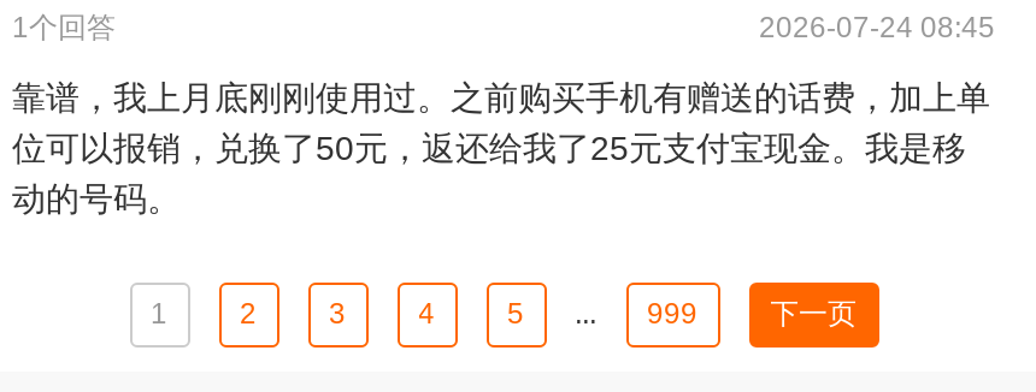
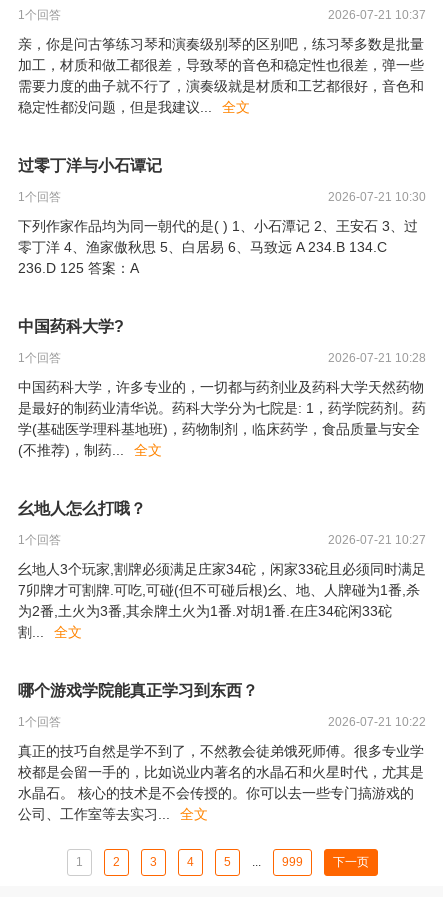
- 2026-07-24 08:45
- 靠谱，我上月底刚刚使用过。之前购买手机有赠送的话费，加上单
- 位可以报销，兑换了50元，返还给我了25元支付宝现金。我是移
- 动的号码。
+ 2026-07-21 10:37
+ 亲，你是问古筝练习琴和演奏级别琴的区别吧，练习琴多数是批量
+ 加工，材质和做工都很差，导致琴的音色和稳定性也很差，弹一些
+ 需要力度的曲子就不行了，演奏级就是材质和工艺都很好，音色和
+ 稳定性都没问题，但是我建议...
+ 全文
+ 过零丁洋与小石谭记
+ 1个回答
+ 2026-07-21 10:30
+ 下列作家作品均为同一朝代的是( ) 1、小石潭记 2、王安石 3、过
+ 零丁洋 4、渔家傲秋思 5、白居易 6、马致远 A 234.B 134.C
+ 236.D 125 答案：A
+ 中国药科大学?
+ 1个回答
+ 2026-07-21 10:28
+ 中国药科大学，许多专业的，一切都与药剂业及药科大学天然药物
+ 是最好的制药业清华说。药科大学分为七院是: 1，药学院药剂。药
+ 学(基础医学理科基地班)，药物制剂，临床药学，食品质量与安全
+ (不推荐)，制药...
+ 全文
+ 幺地人怎么打哦？
+ 1个回答
+ 2026-07-21 10:27
+ 幺地人3个玩家,割牌必须满足庄家34砣，闲家33砣且必须同时满足
+ 7卯牌才可割牌.可吃,可碰(但不可碰后根)幺、地、人牌碰为1番,杀
+ 为2番,土火为3番,其余牌土火为1番.对胡1番.在庄34砣闲33砣
+ 割...
+ 全文
+ 哪个游戏学院能真正学习到东西？
+ 1个回答
+ 2026-07-21 10:22
+ 真正的技巧自然是学不到了，不然教会徒弟饿死师傅。很多专业学
+ 校都是会留一手的，比如说业内著名的水晶石和火星时代，尤其是
+ 水晶石。 核心的技术是不会传授的。你可以去一些专门搞游戏的
+ 公司、工作室等去实习...
+ 全文
